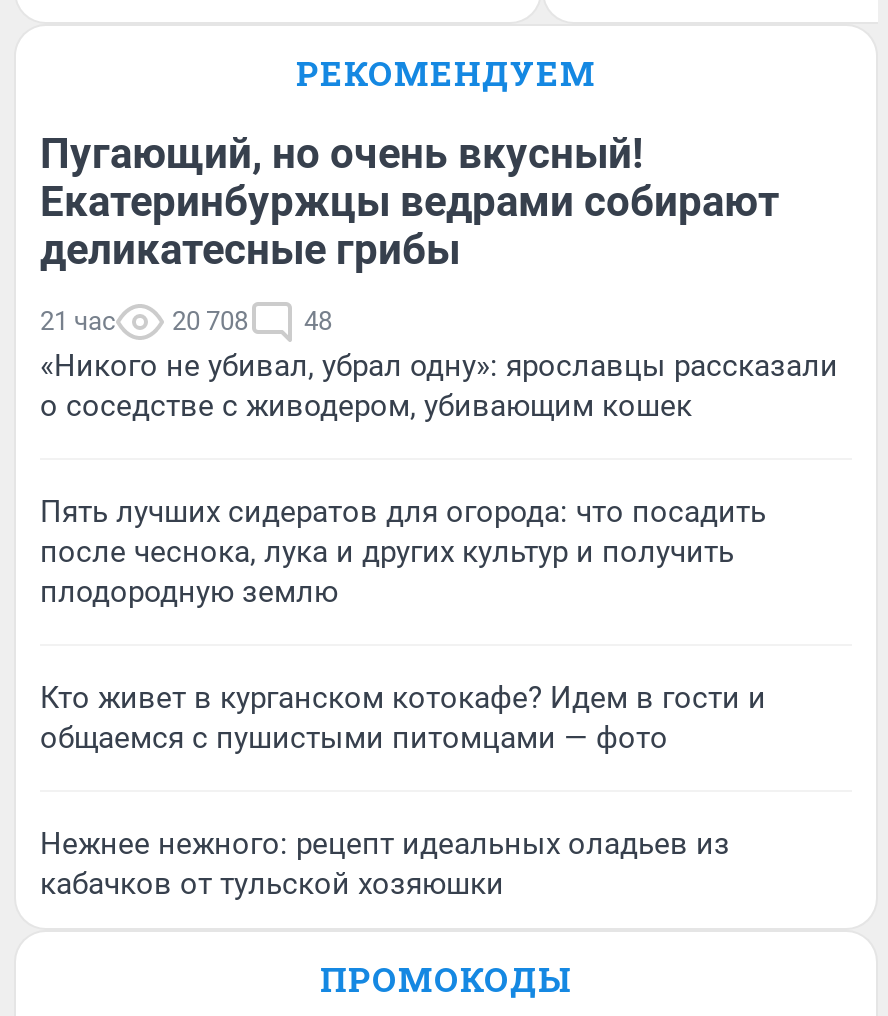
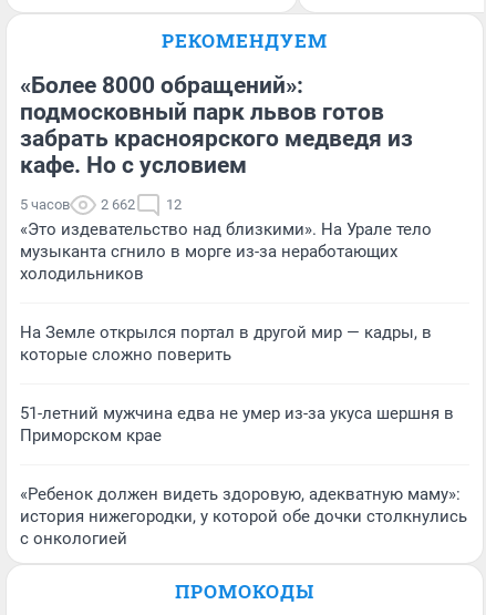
- Пугающий, но очень вкусный!
- Екатеринбуржцы ведрами собирают
- деликатесные грибы
+ «Более 8000 обращений»:
+ подмосковный парк львов готов
+ забрать красноярского медведя из
+ кафе. Но с условием

- 21 час
- 20 708
- 48
- «Никого не убивал, убрал одну»: ярославцы рассказали
- о соседстве с живодером, убивающим кошек
+ 5 часов
+ 2 662
+ 12
+ «Это издевательство над близкими». На Урале тело
+ музыканта сгнило в морге из-за неработающих
+ холодильников

- Пять лучших сидератов для огорода: что посадить
- после чеснока, лука и других культур и получить
- плодородную землю
+ На Земле открылся портал в другой мир — кадры, в
+ которые сложно поверить

- Кто живет в курганском котокафе? Идем в гости и
- общаемся с пушистыми питомцами — фото
+ 51-летний мужчина едва не умер из-за укуса шершня в
+ Приморском крае

- Нежнее нежного: рецепт идеальных оладьев из
- кабачков от тульской хозяюшки
+ «Ребенок должен видеть здоровую, адекватную маму»:
+ история нижегородки, у которой обе дочки столкнулись
+ с онкологией
